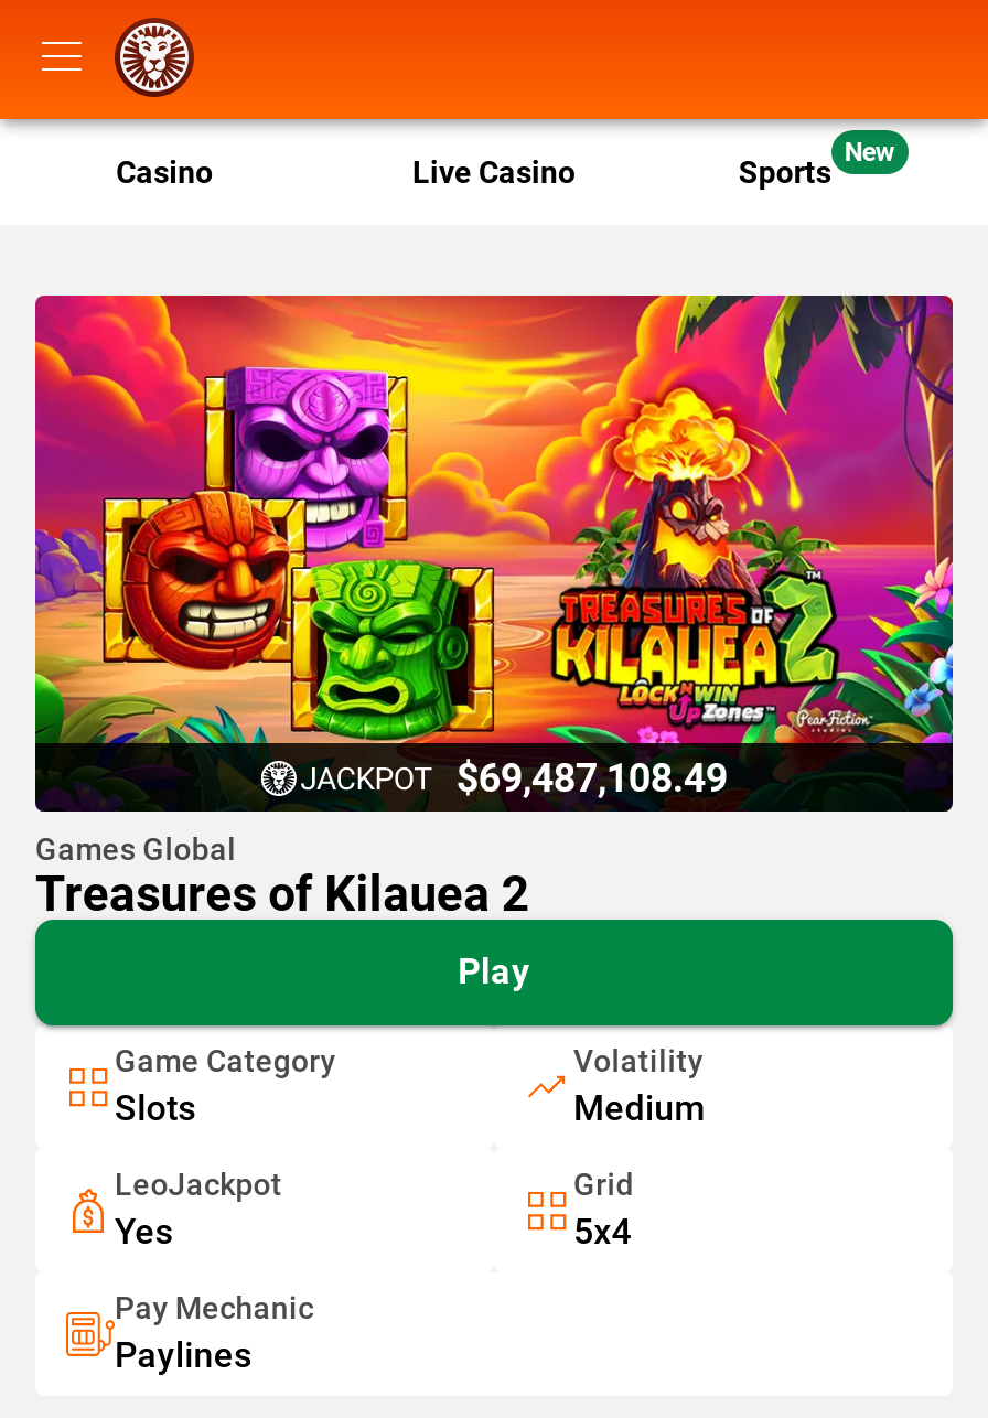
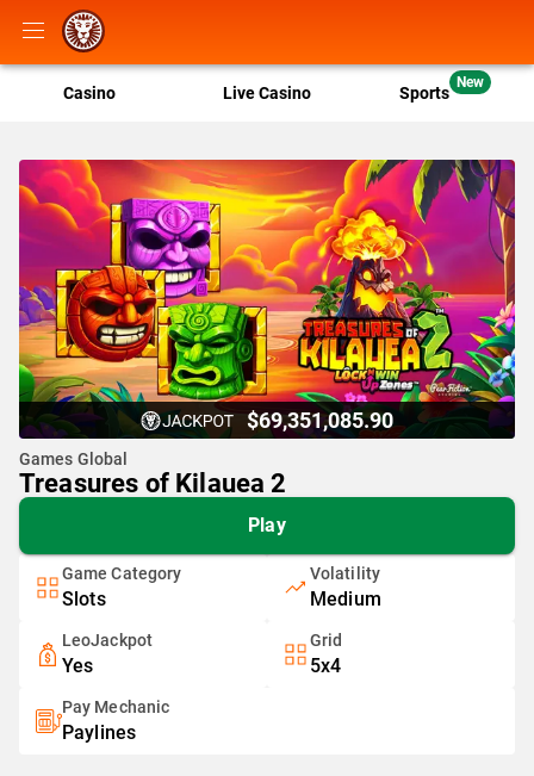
- $69,487,108.49
+ $69,351,085.90
